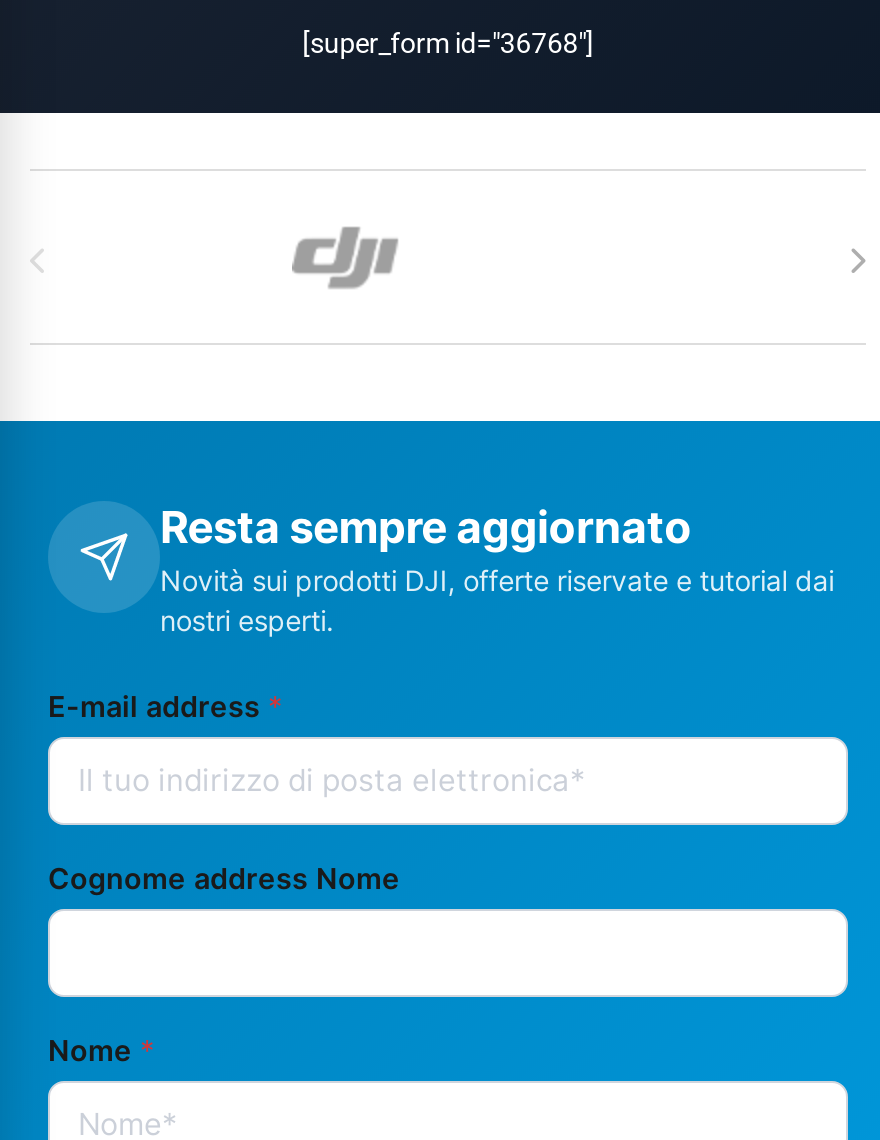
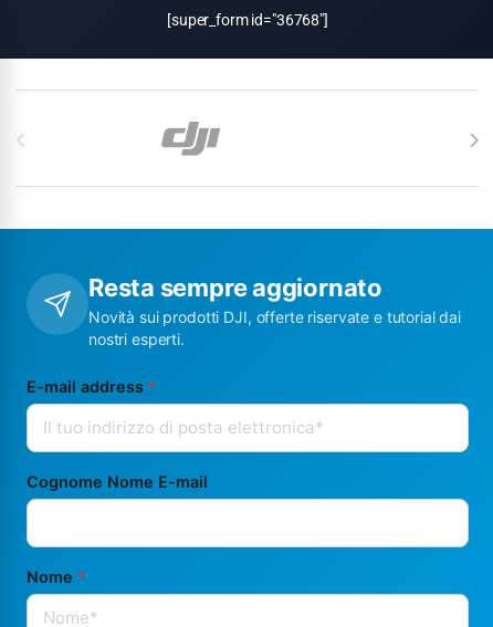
- Cognome address Nome
+ Cognome Nome E-mail
